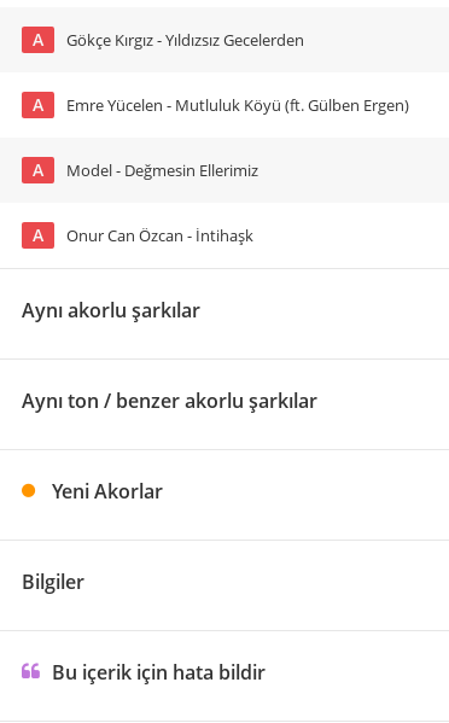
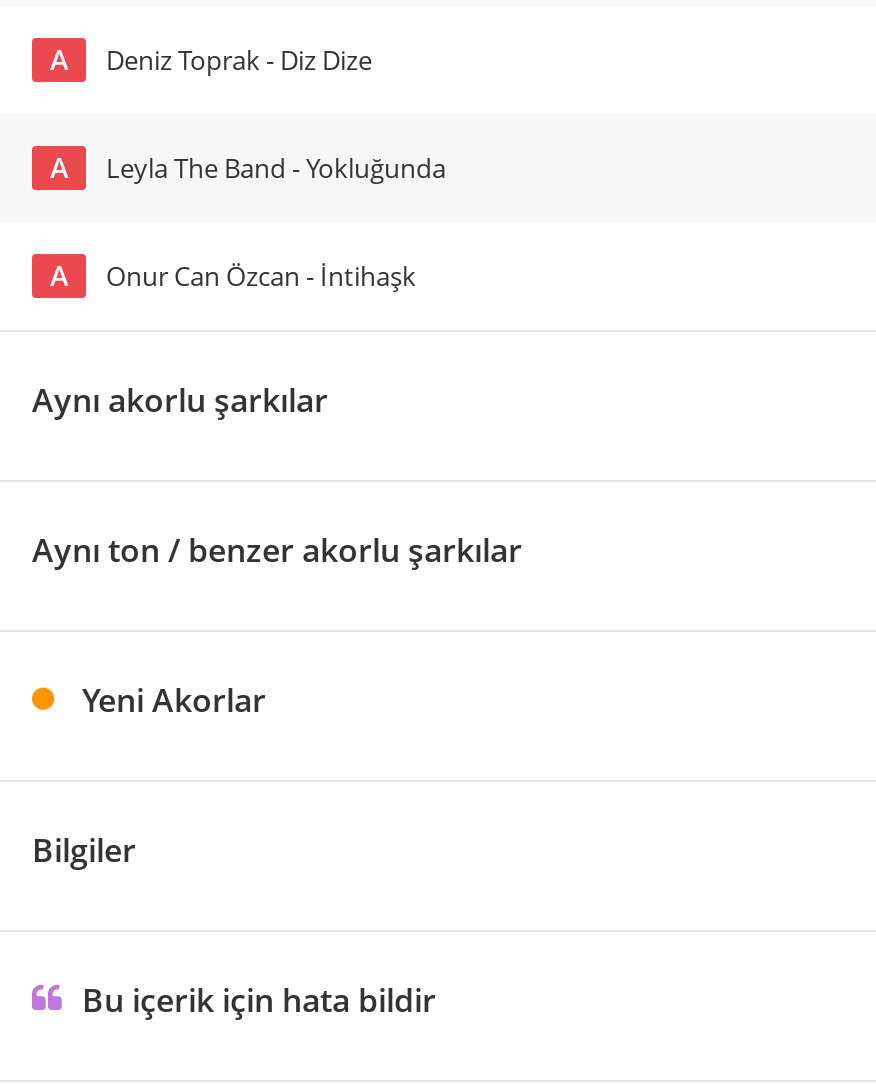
- Gökçe Kırgız - Yıldızsız Gecelerden
+ Deniz Toprak - Diz Dize

- Emre Yücelen - Mutluluk Köyü (ft. Gülben Ergen)
- A
- Model - Değmesin Ellerimiz
+ Leyla The Band - Yokluğunda
